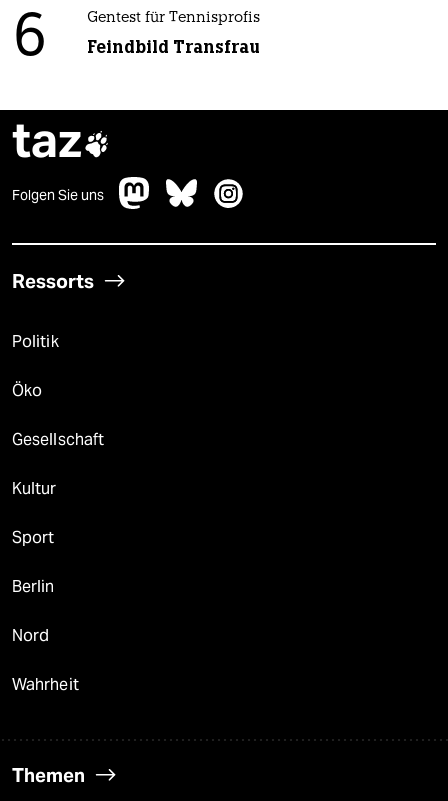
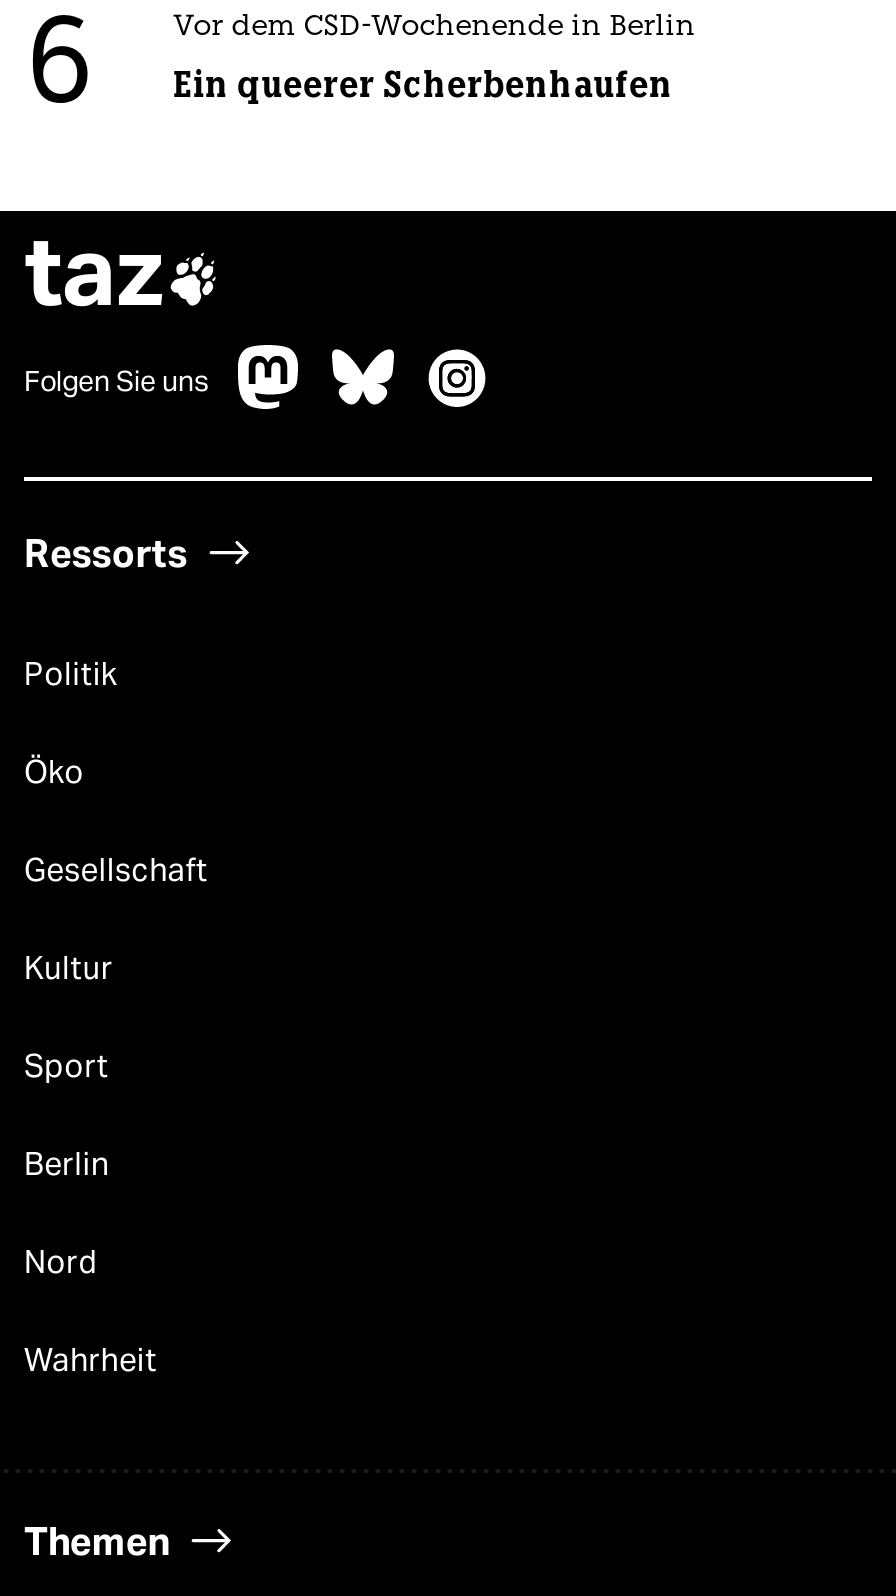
- Gentest für Tennisprofis
+ Vor dem CSD-Wochenende in Berlin

- Feindbild Transfrau
+ Ein queerer Scherbenhaufen
